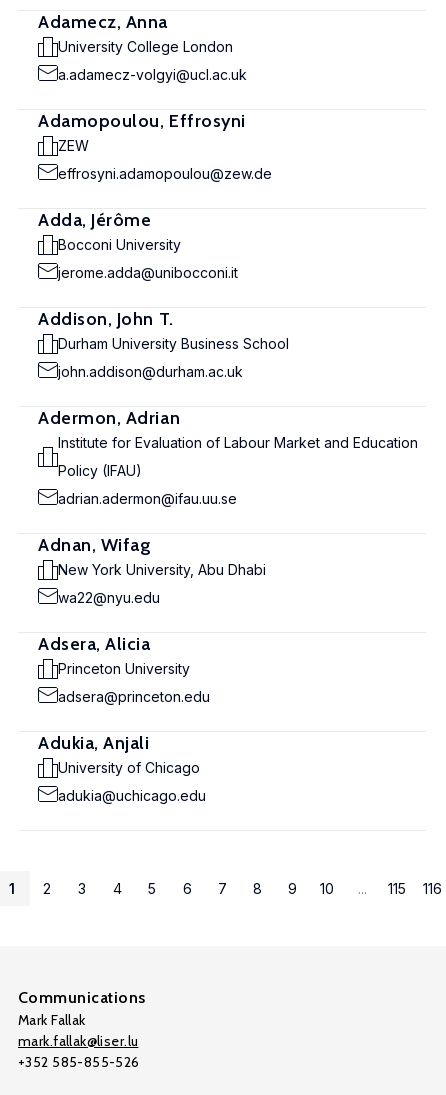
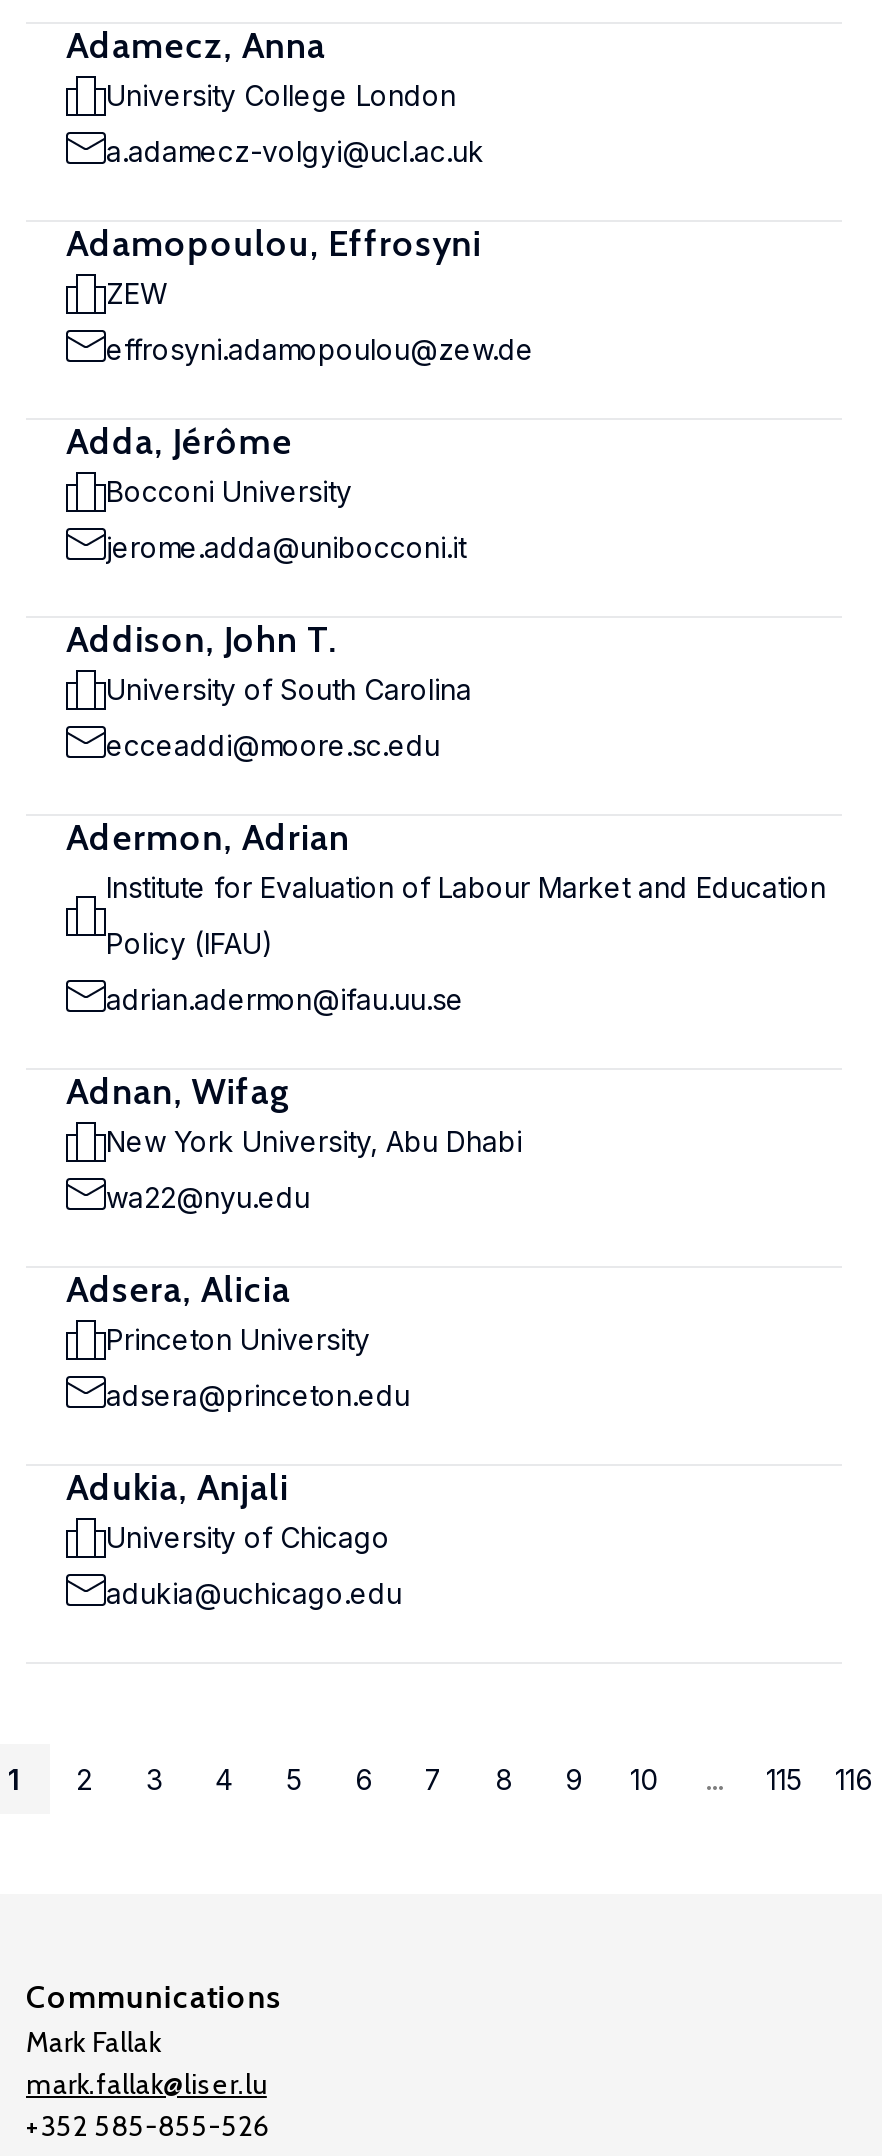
- Durham University Business School
+ University of South Carolina

- john.addison@durham.ac.uk
+ ecceaddi@moore.sc.edu
